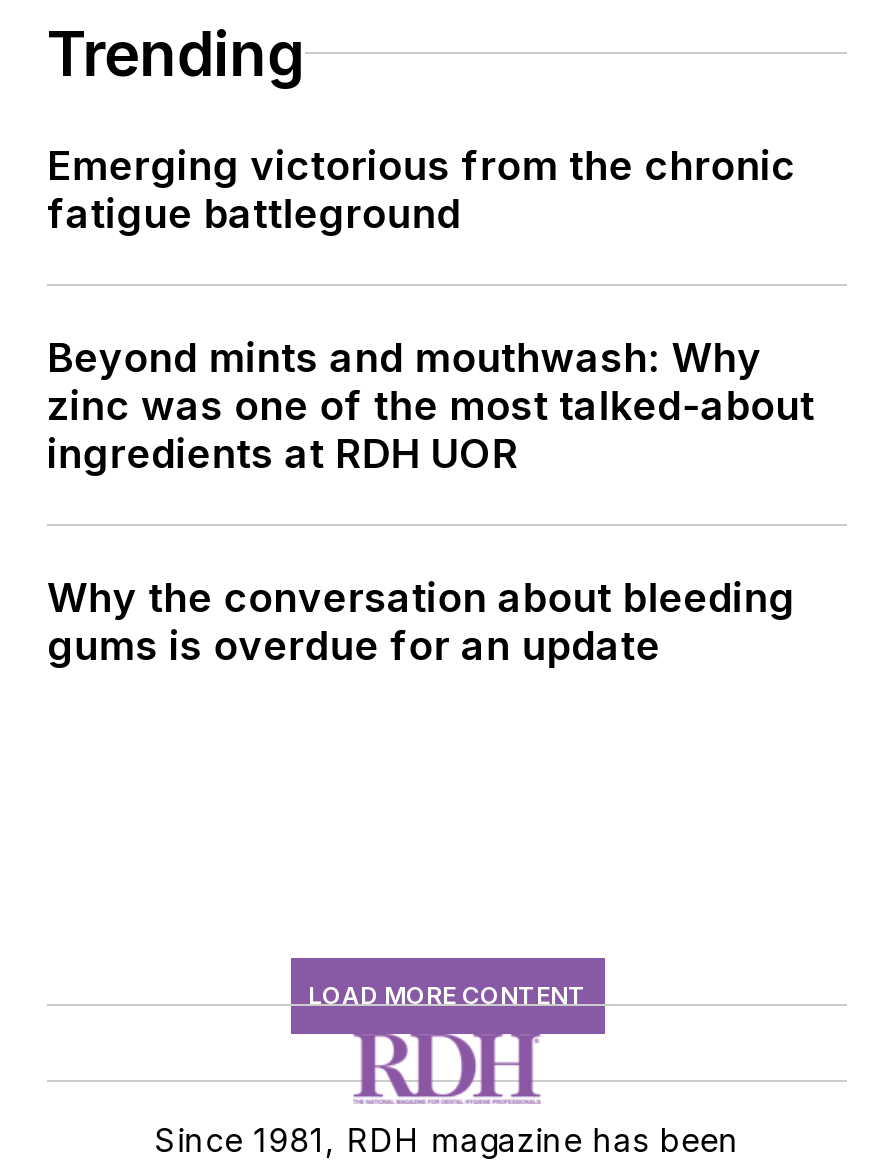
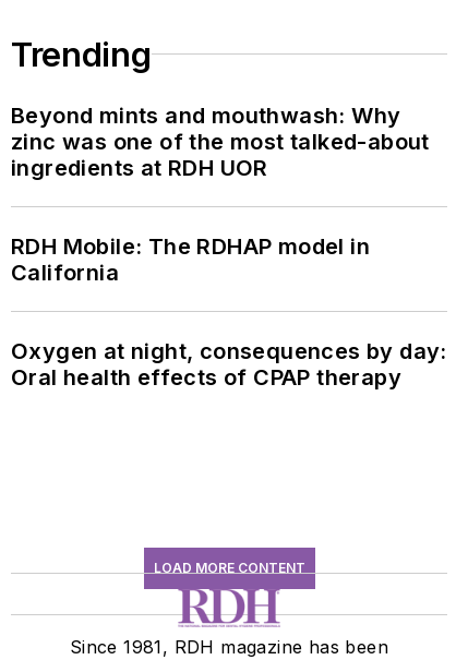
- Emerging victorious from the chronic
- fatigue battleground

moved up: Beyond mints and mouthwash: Why | zinc was one of the most talked-about | ingredients at RDH UOR

- Why the conversation about bleeding
- gums is overdue for an update
+ RDH Mobile: The RDHAP model in
+ California
+ Oxygen at night, consequences by day:
+ Oral health effects of CPAP therapy
